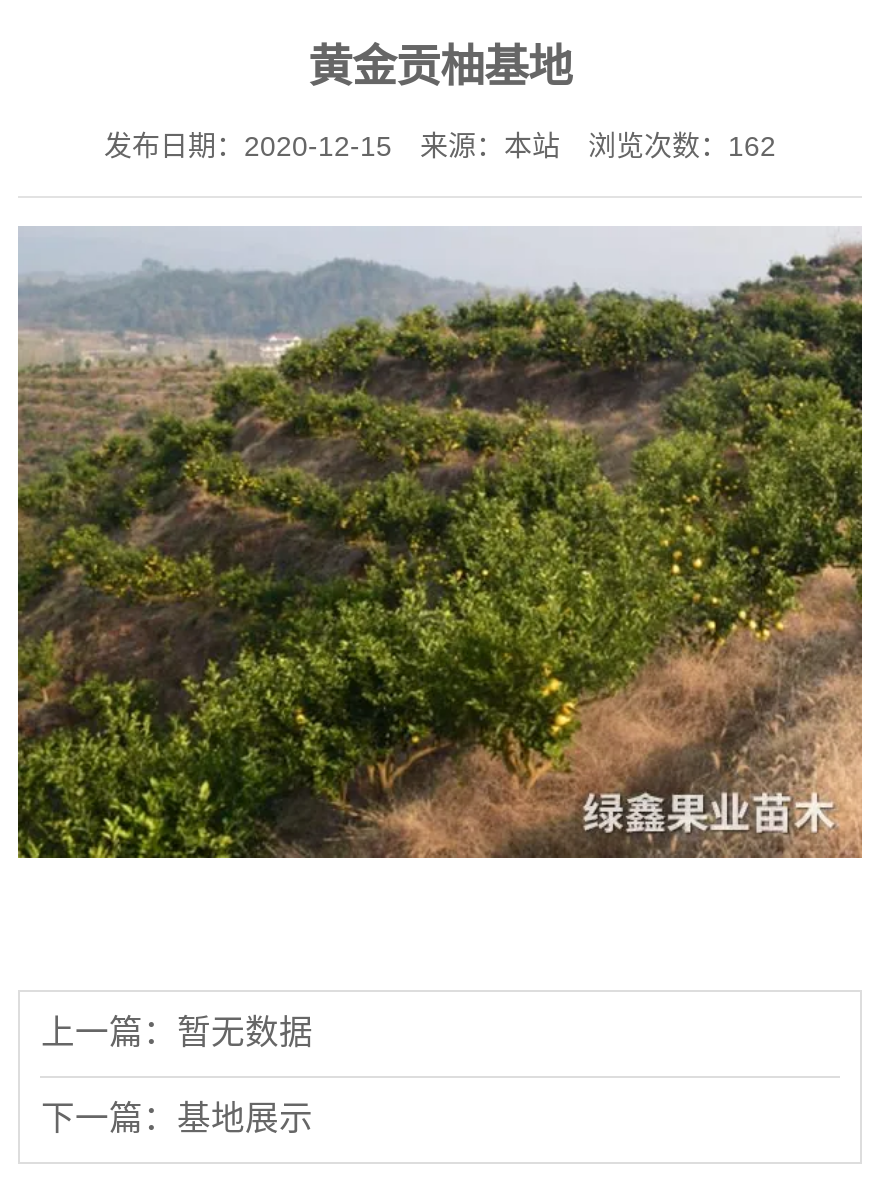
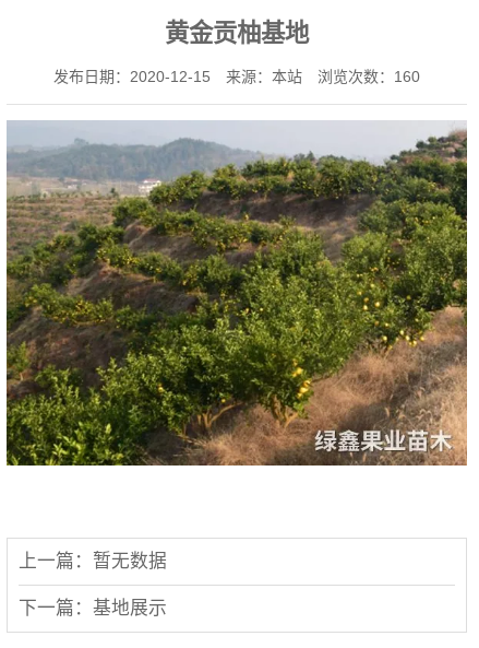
- 发布日期：2020-12-15 来源：本站 浏览次数：162
+ 发布日期：2020-12-15 来源：本站 浏览次数：160
